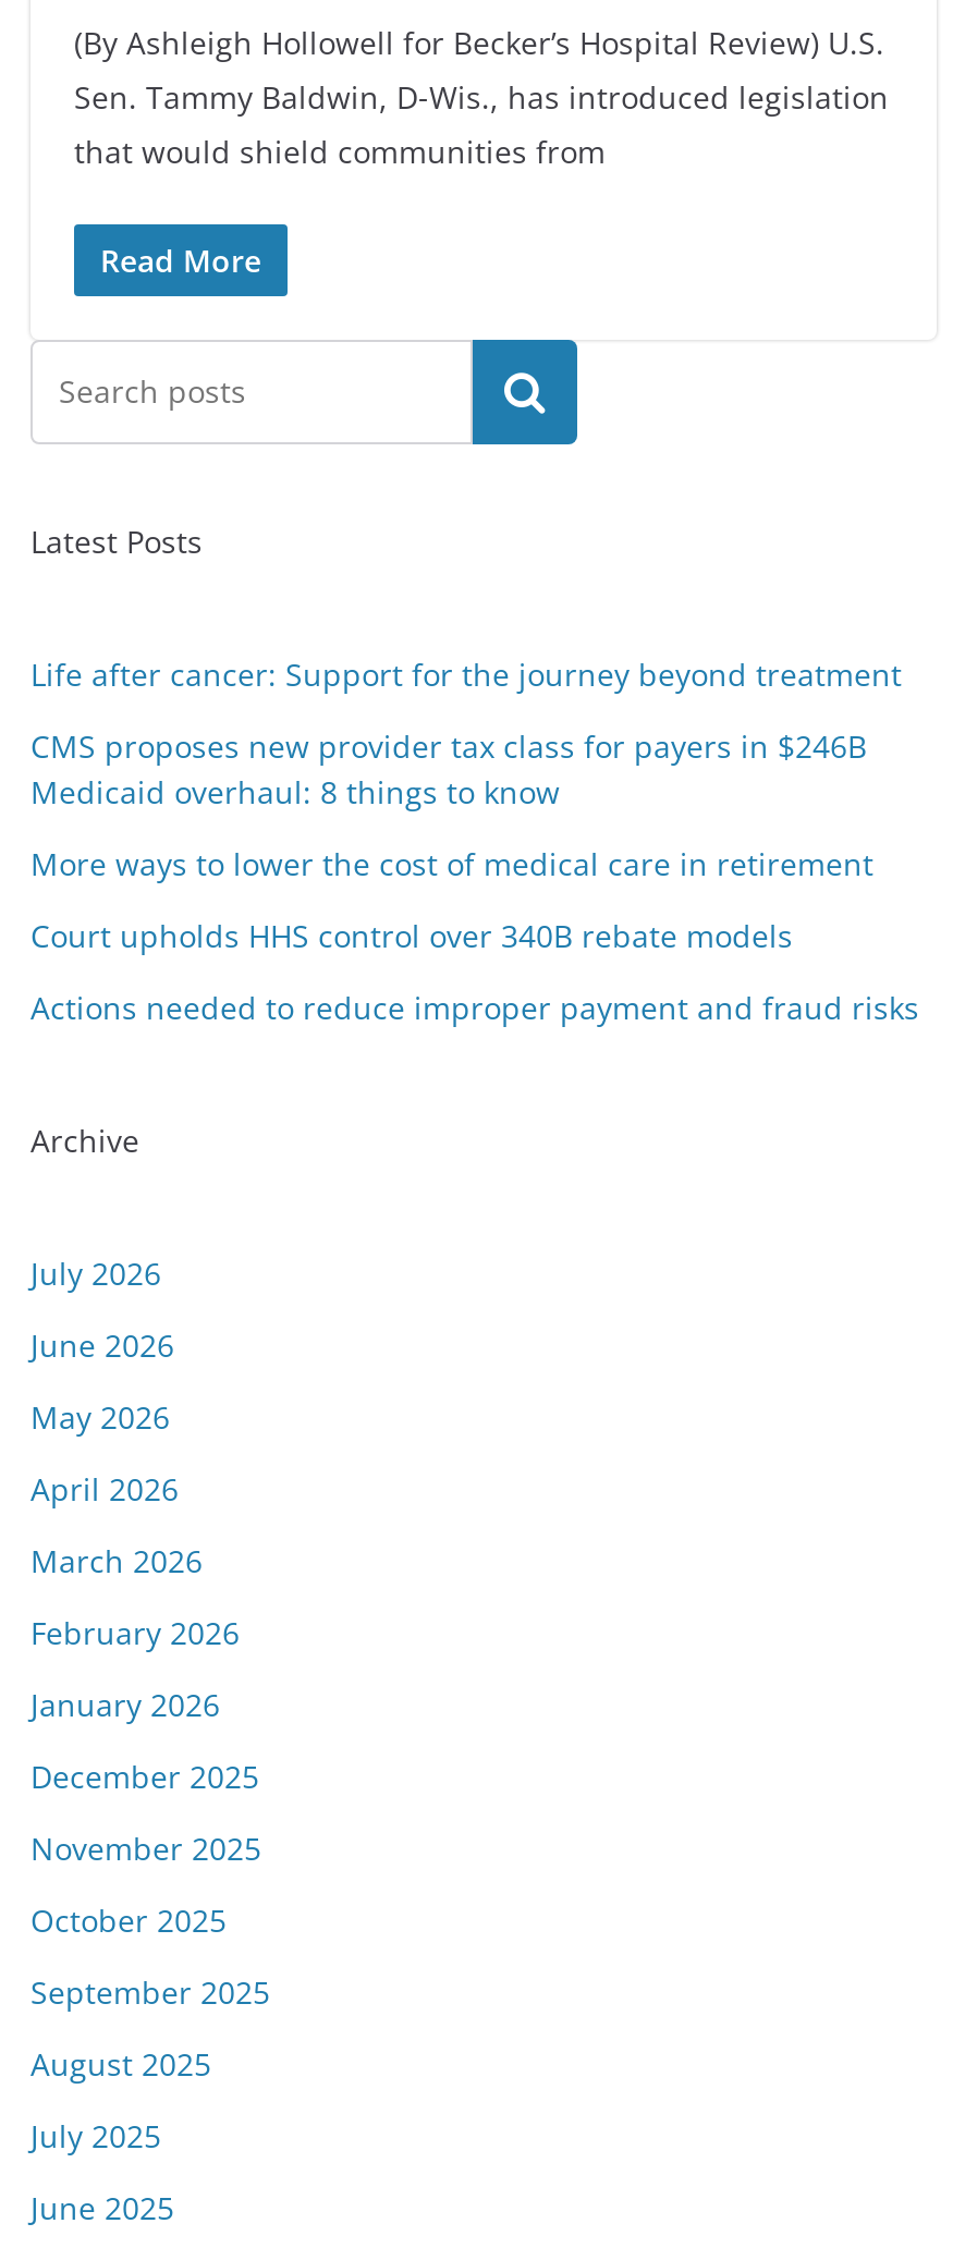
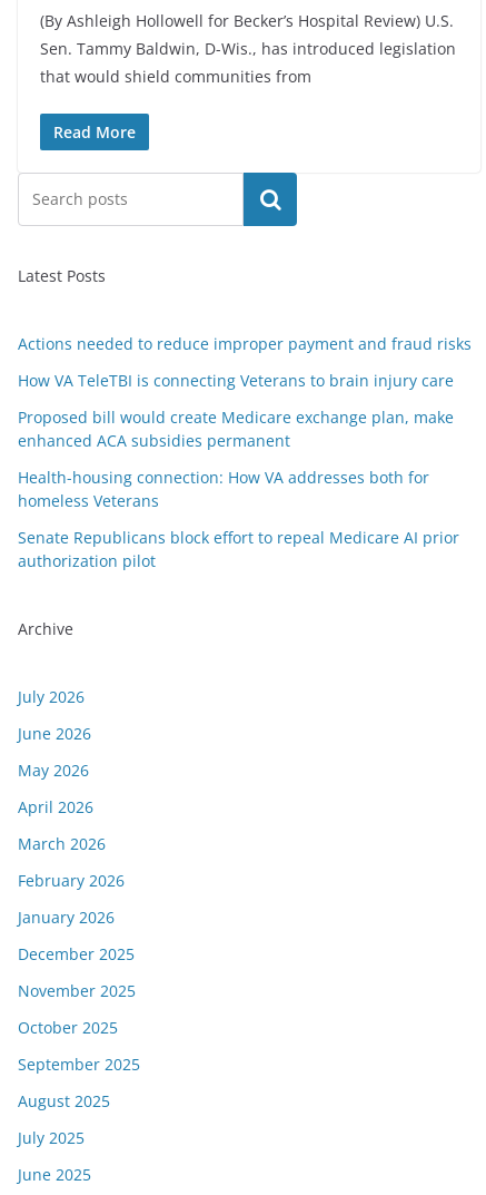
- Life after cancer: Support for the journey beyond treatment
- CMS proposes new provider tax class for payers in $246B
- Medicaid overhaul: 8 things to know
- More ways to lower the cost of medical care in retirement
- Court upholds HHS control over 340B rebate models

moved up: Actions needed to reduce improper payment and fraud risks

+ How VA TeleTBI is connecting Veterans to brain injury care
+ Proposed bill would create Medicare exchange plan, make
+ enhanced ACA subsidies permanent
+ Health-housing connection: How VA addresses both for
+ homeless Veterans
+ Senate Republicans block effort to repeal Medicare AI prior
+ authorization pilot
